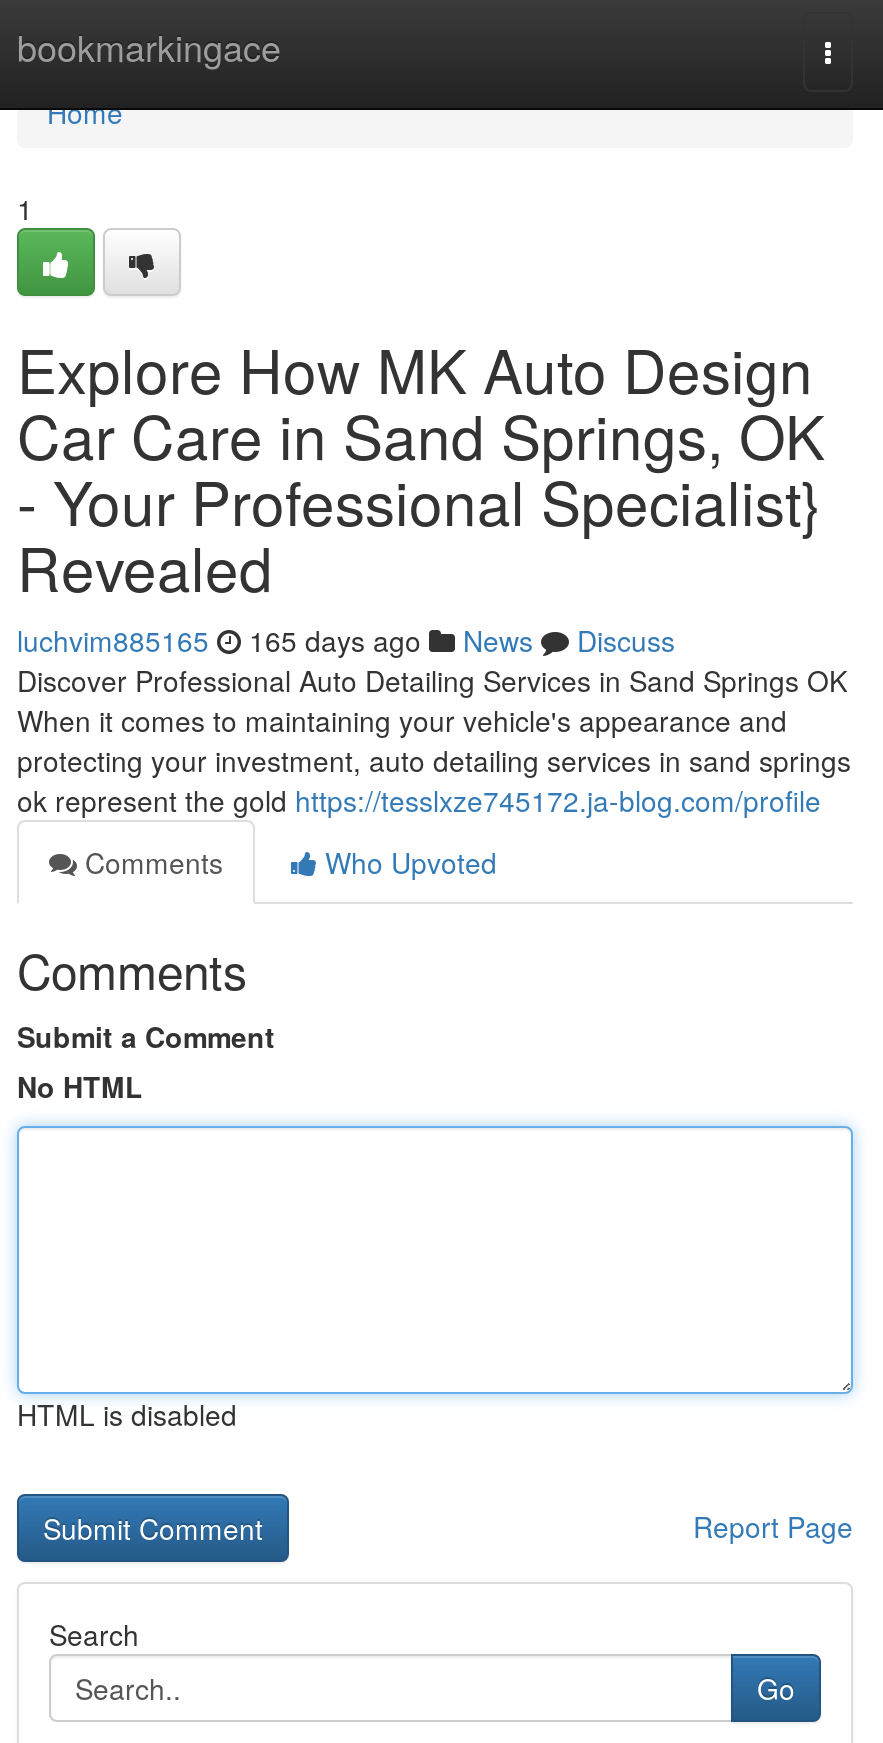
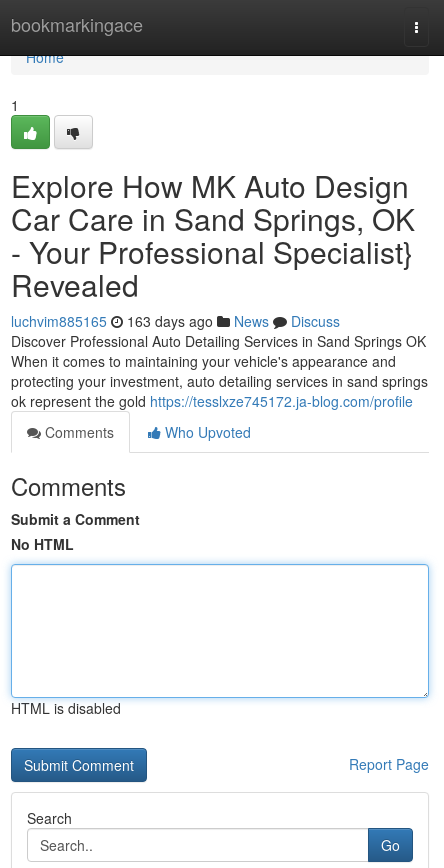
- luchvim885165 165 days ago News Discuss
+ luchvim885165 163 days ago News Discuss
